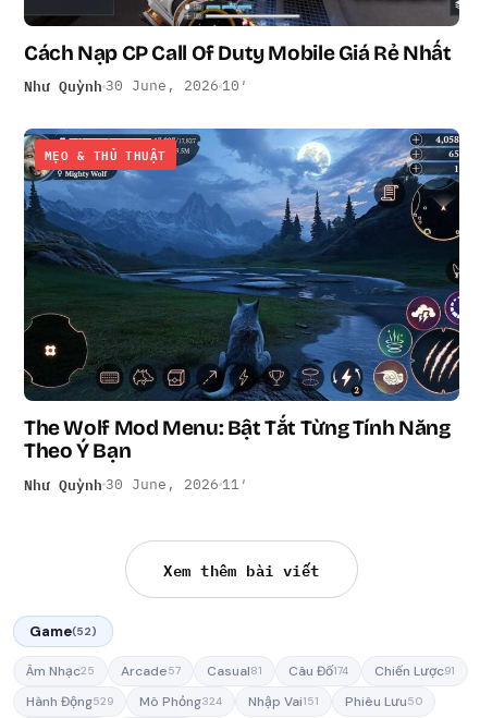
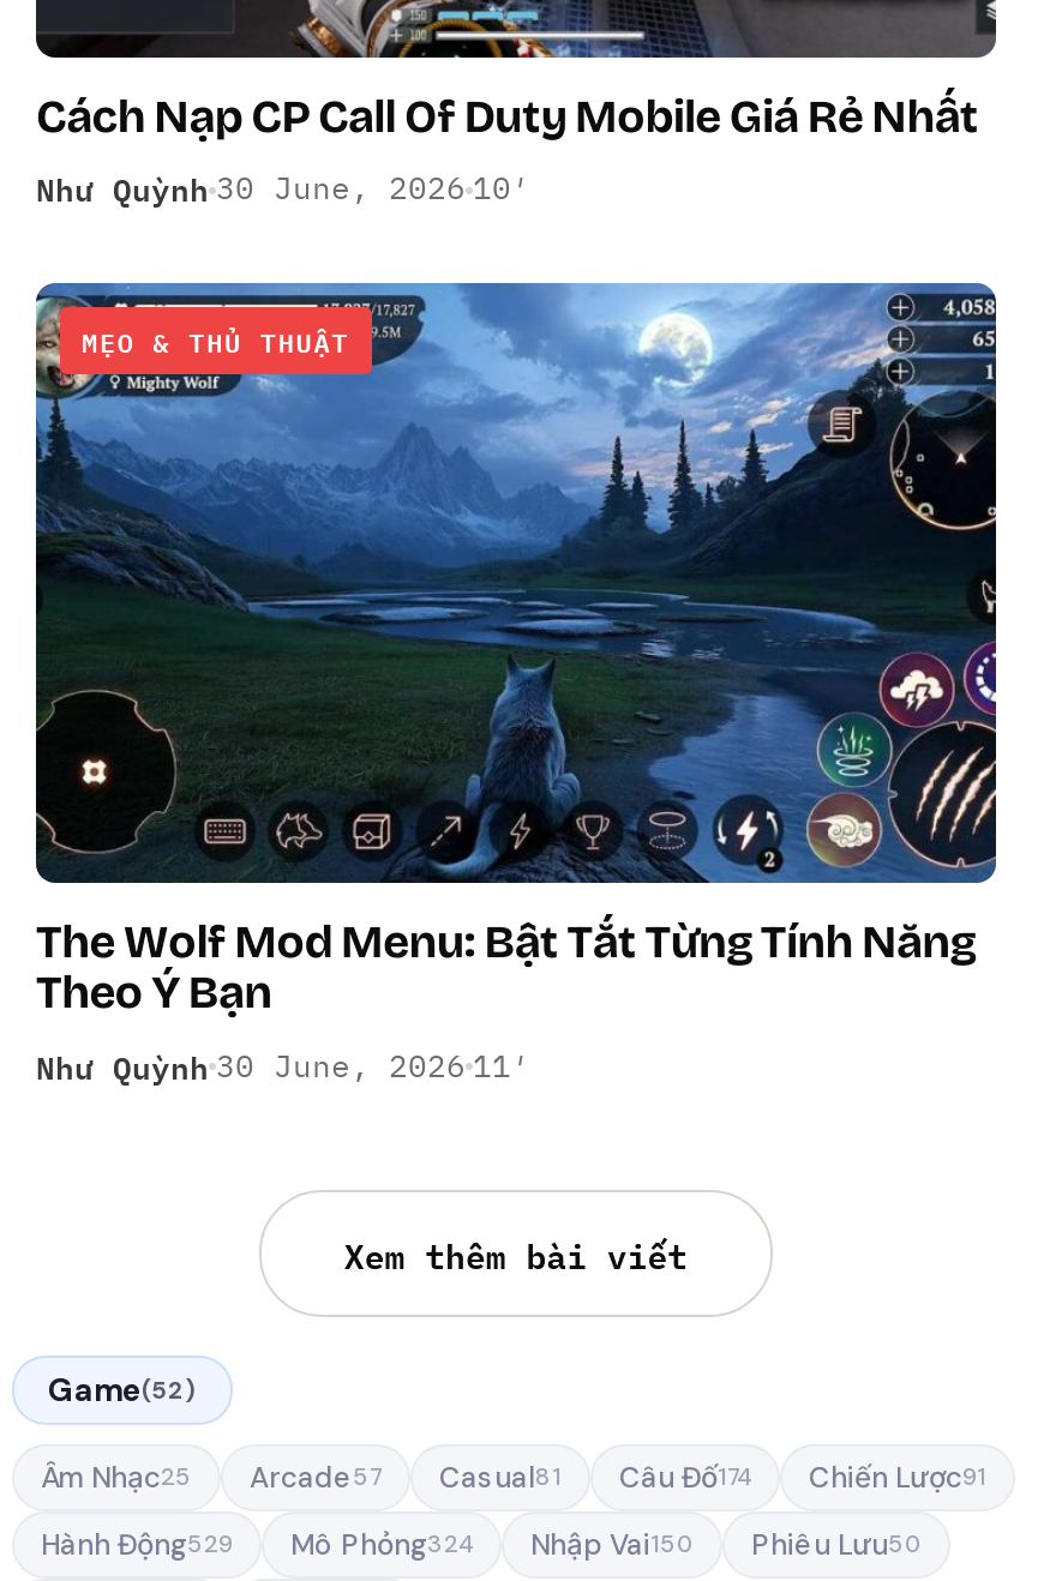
- Hành Động529 Mô Phỏng324 Nhập Vai151 Phiêu Lưu50
+ Hành Động529 Mô Phỏng324 Nhập Vai150 Phiêu Lưu50
